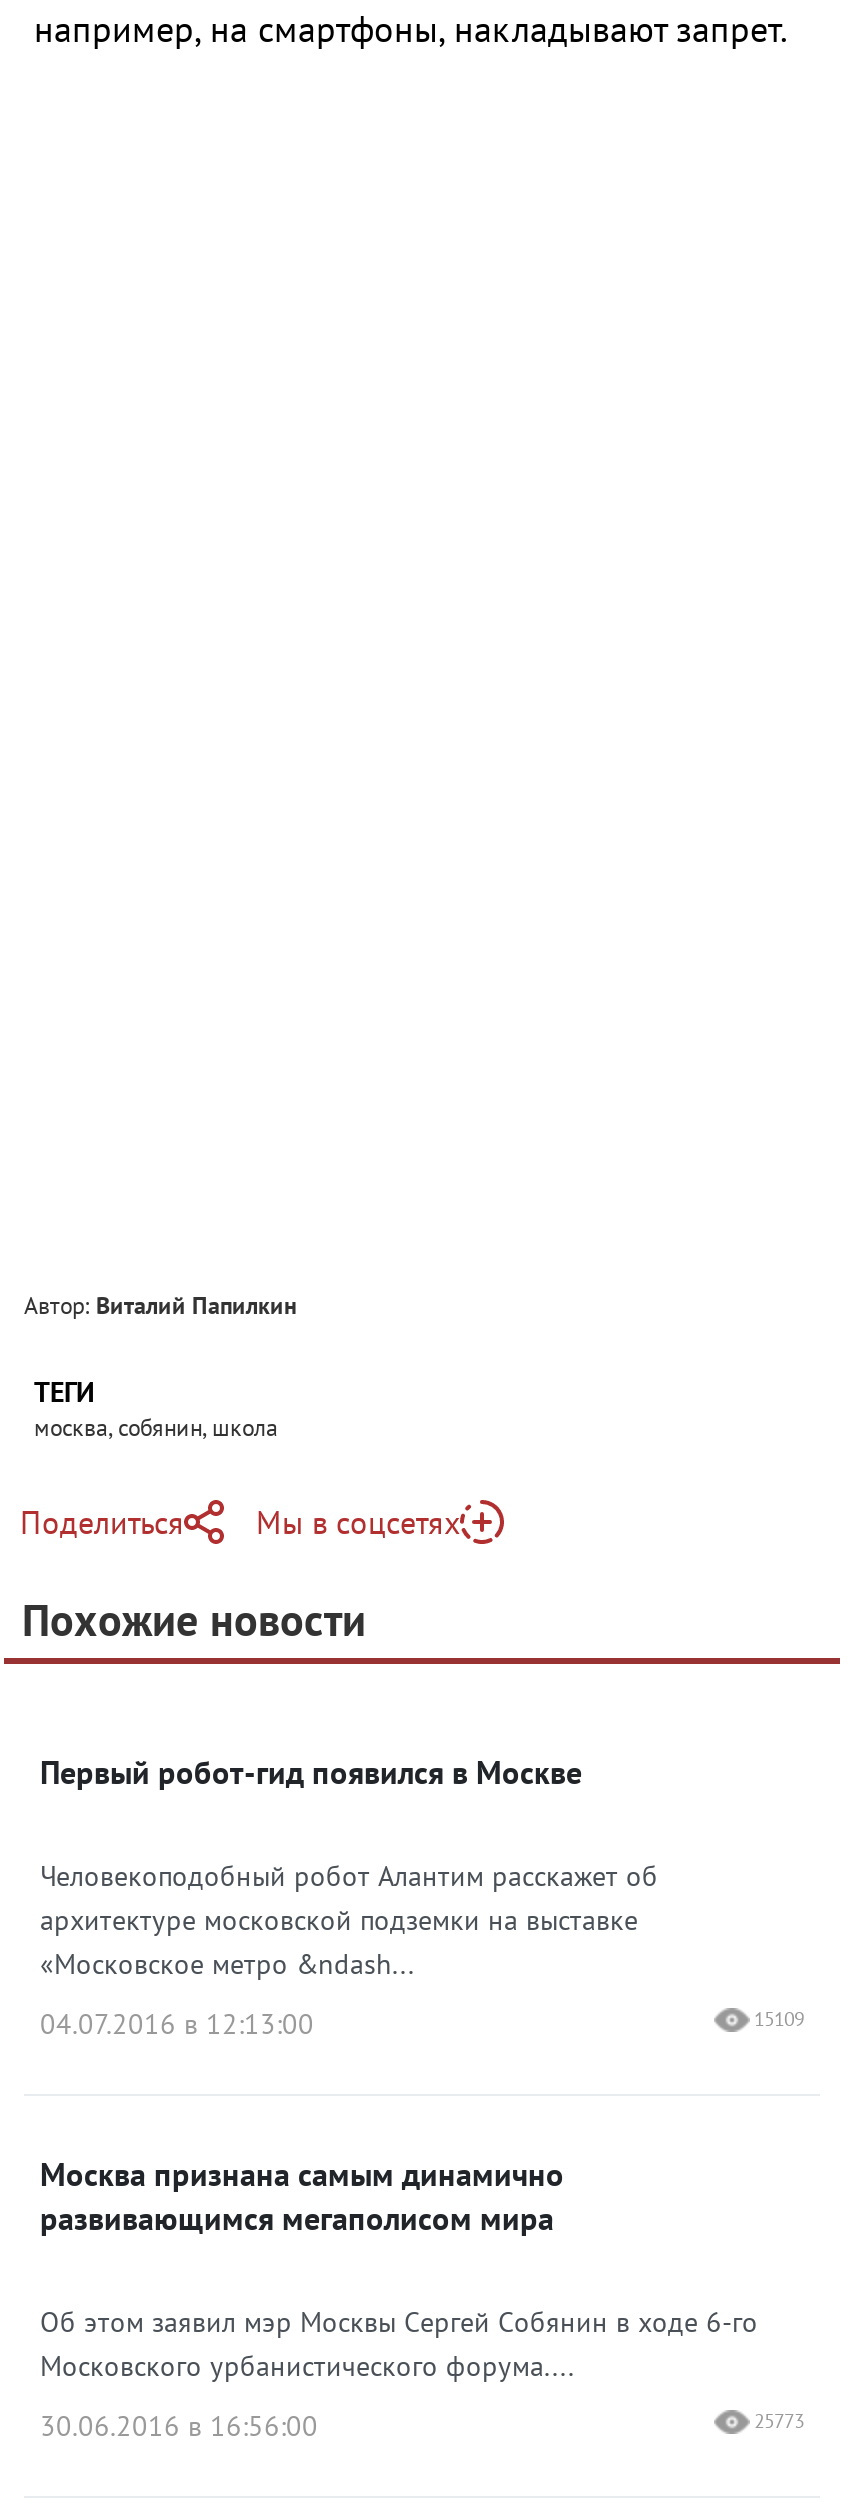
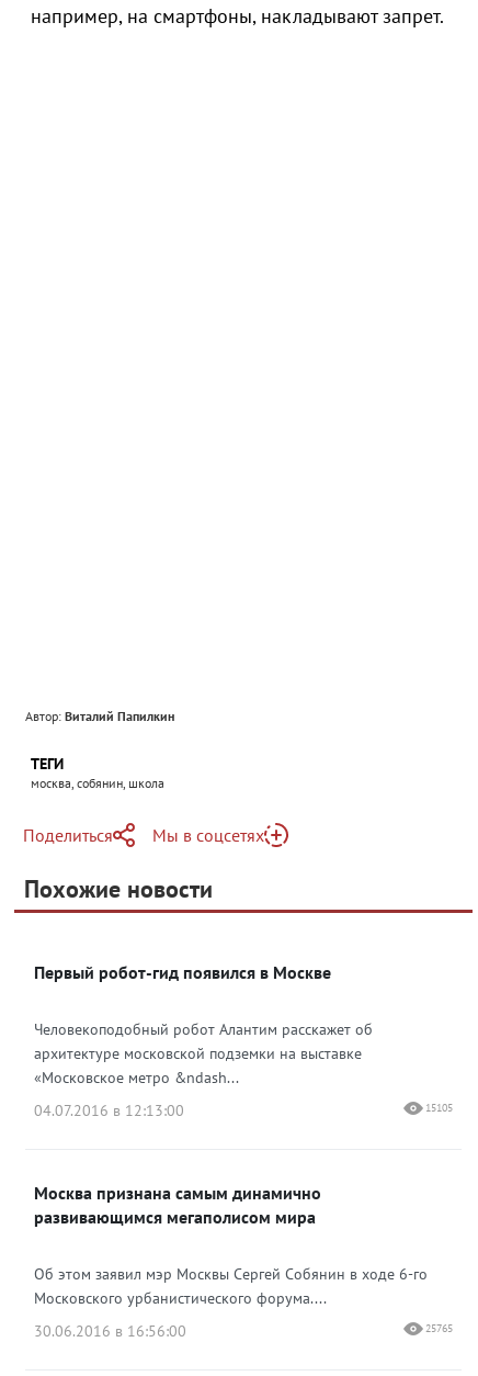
- 15109
+ 15105

- 25773
+ 25765
